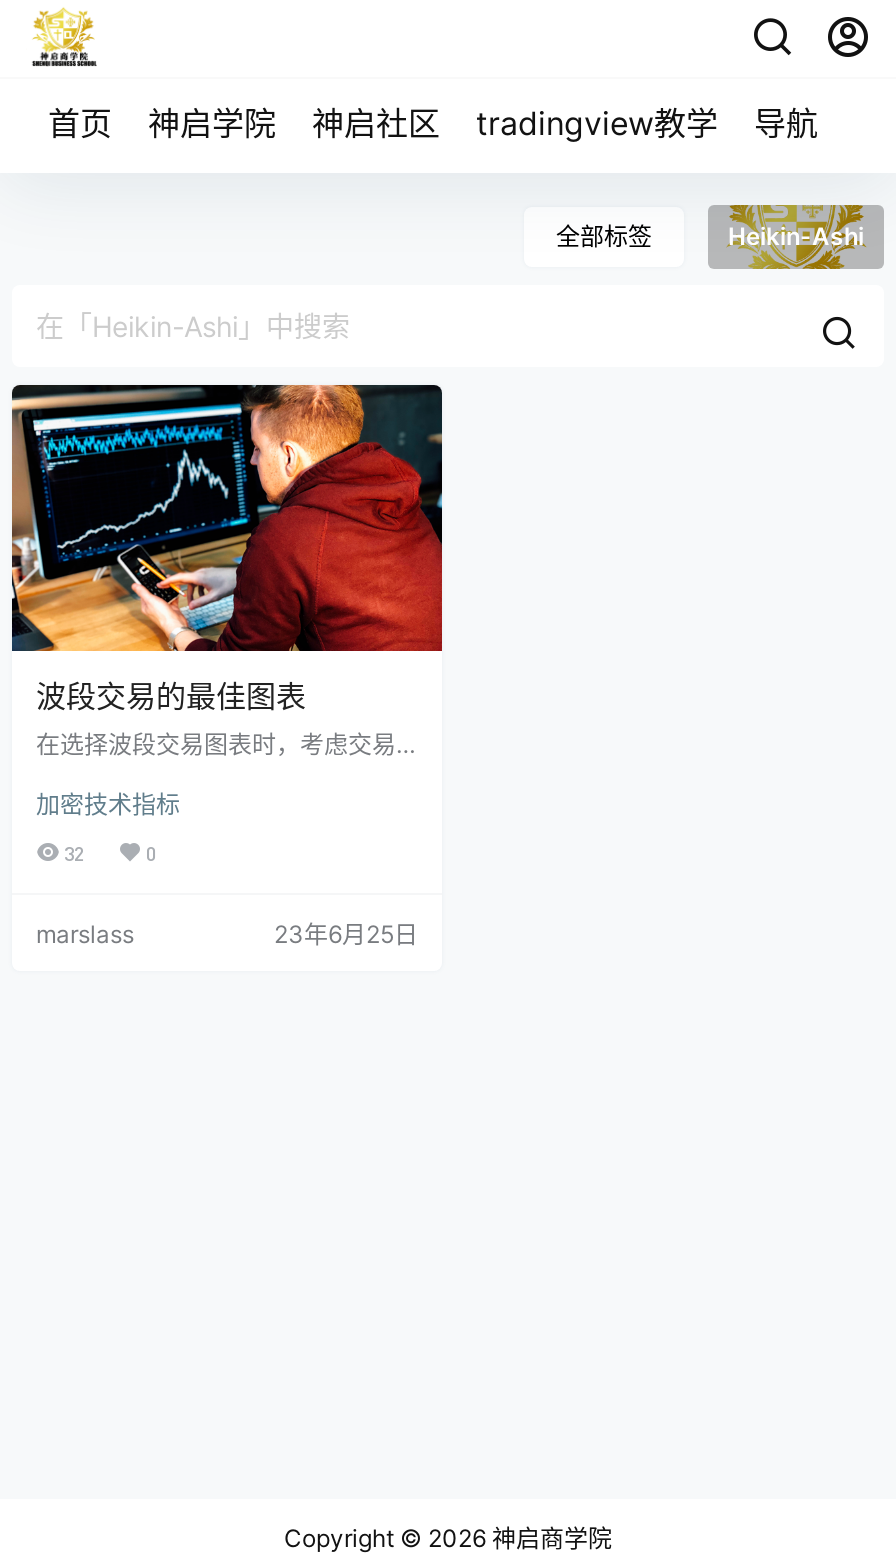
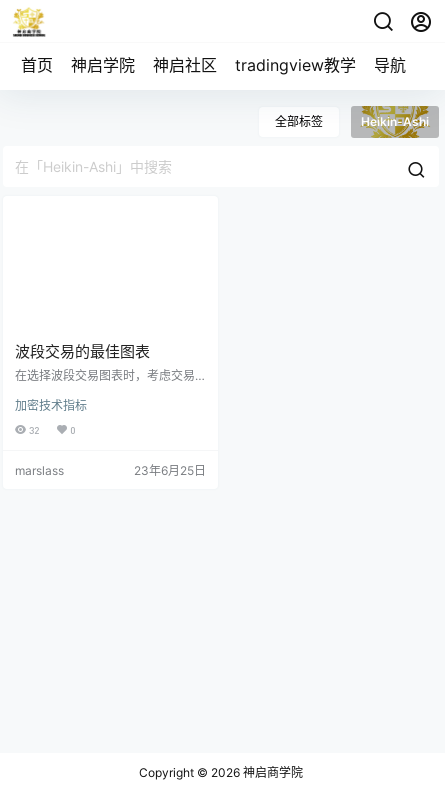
- [image]
